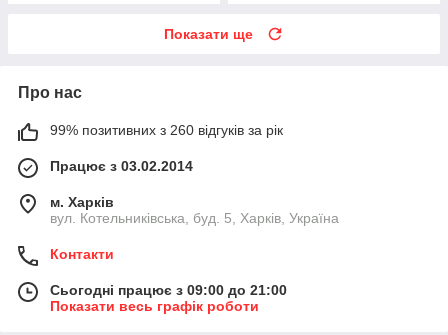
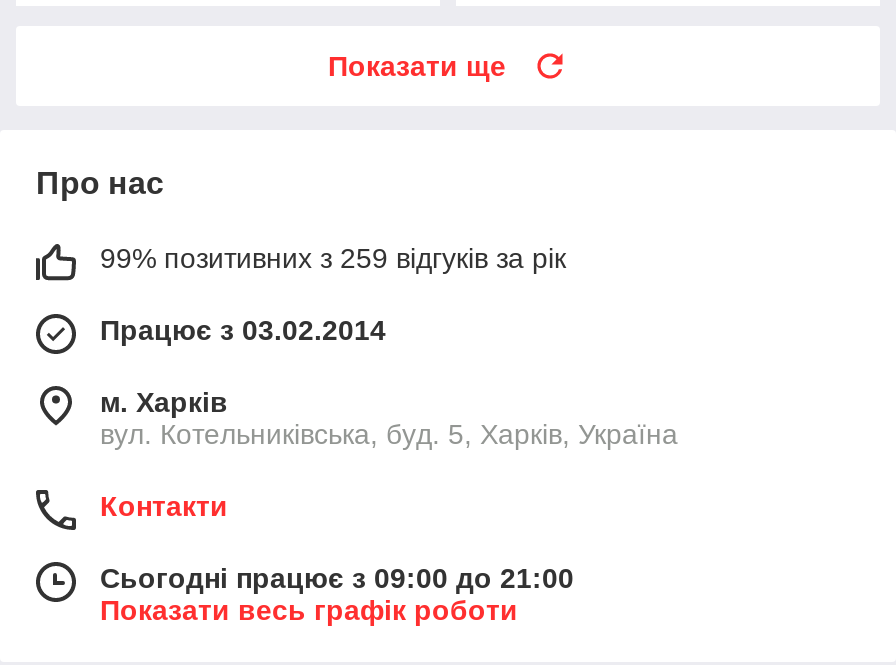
- 99% позитивних з 260 відгуків за рік
+ 99% позитивних з 259 відгуків за рік
